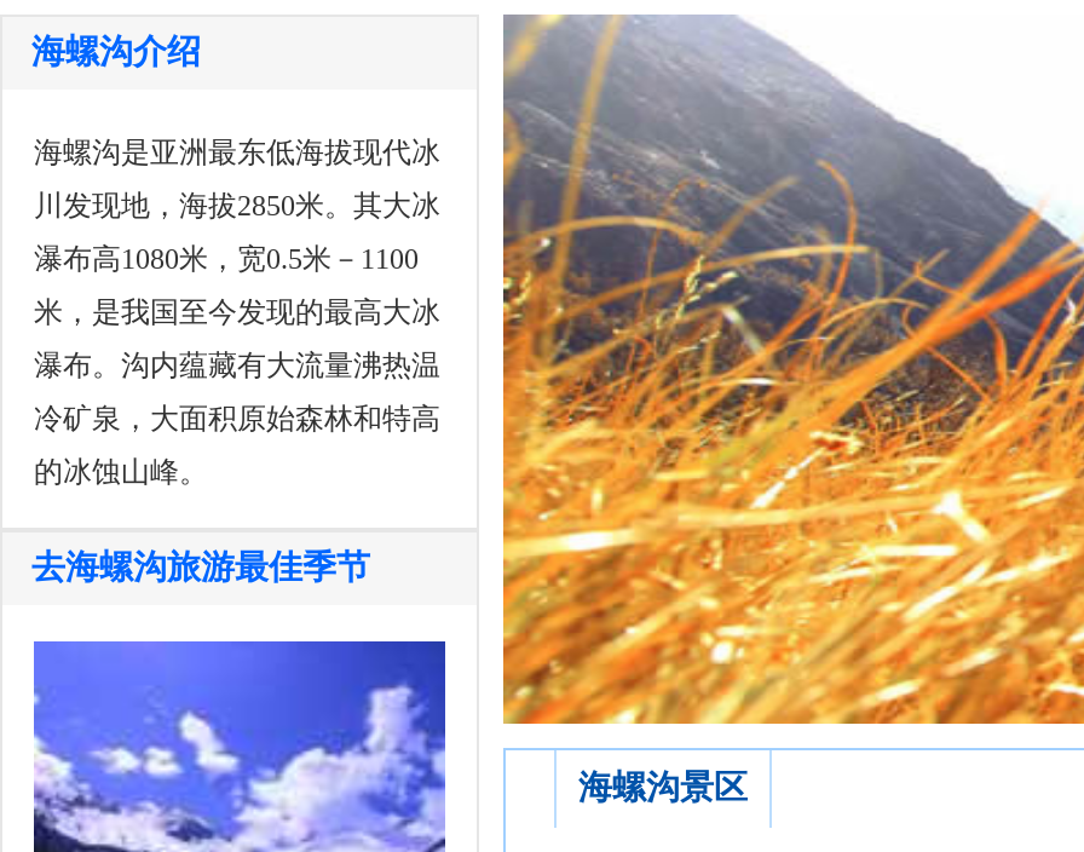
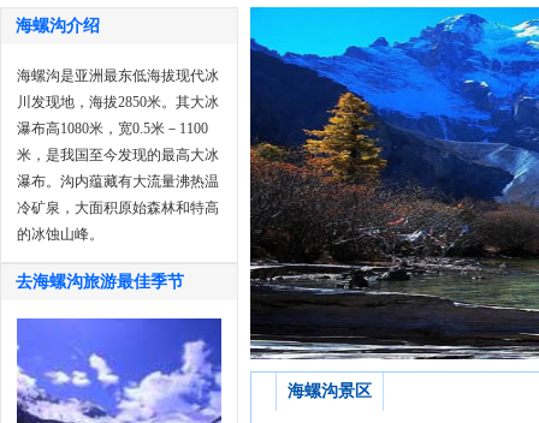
- [image]
+ [image]
